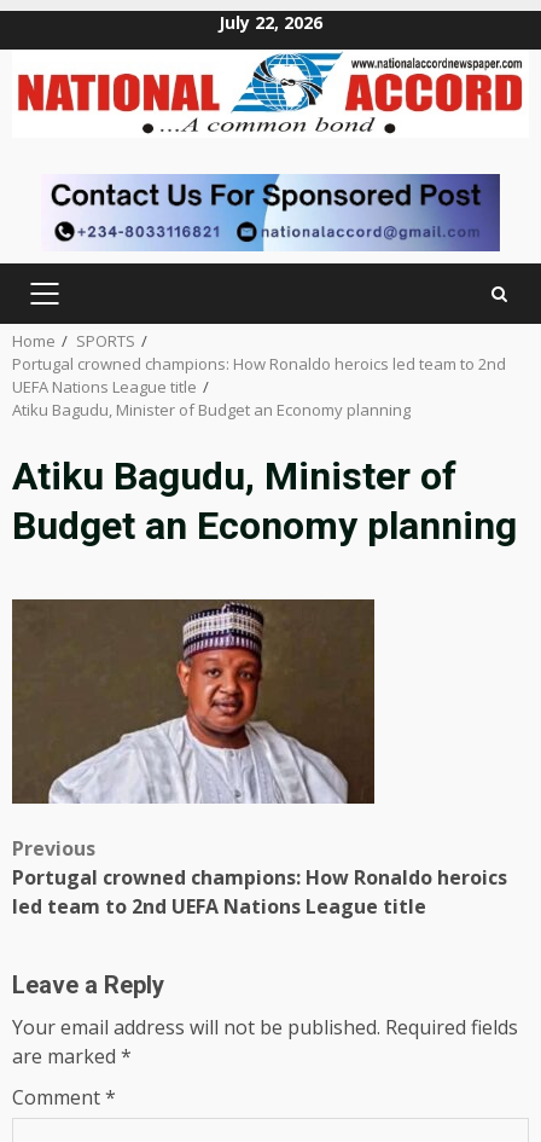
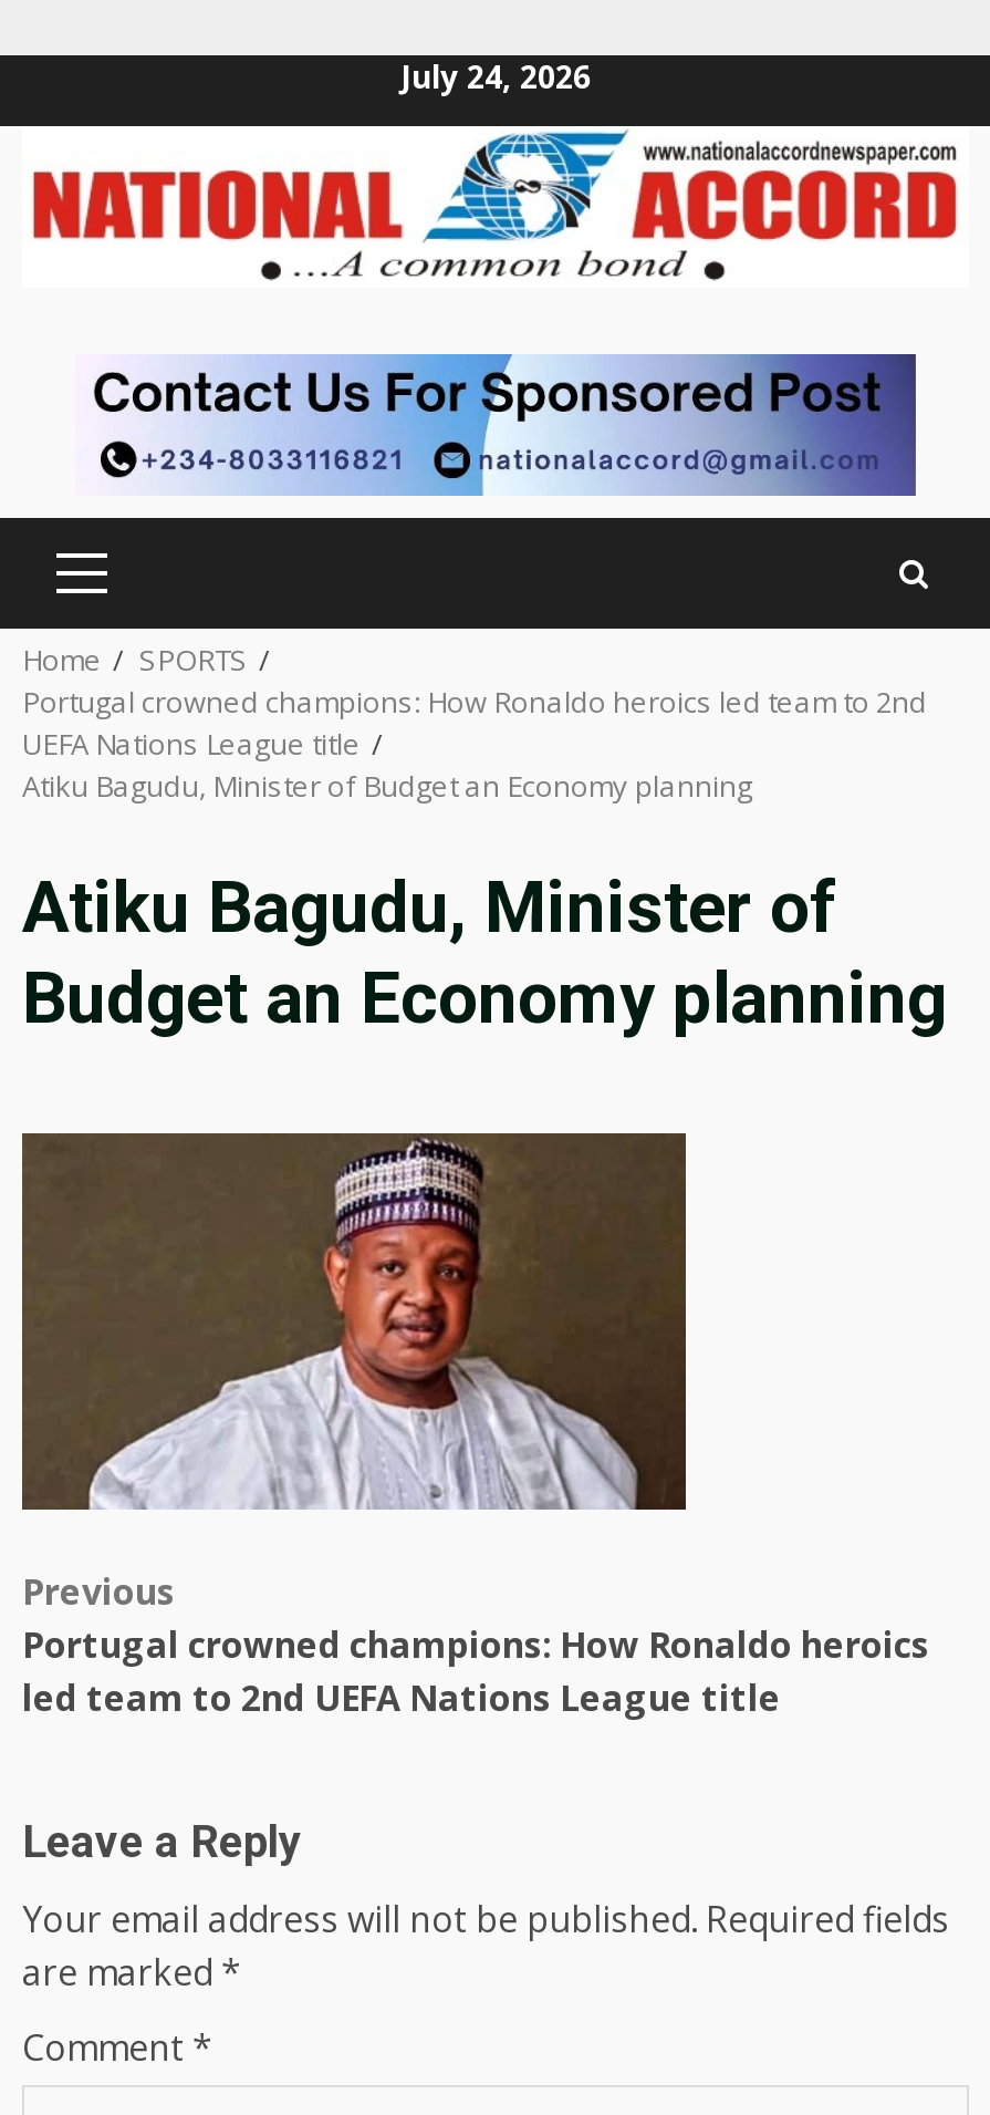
- July 22, 2026
+ July 24, 2026
